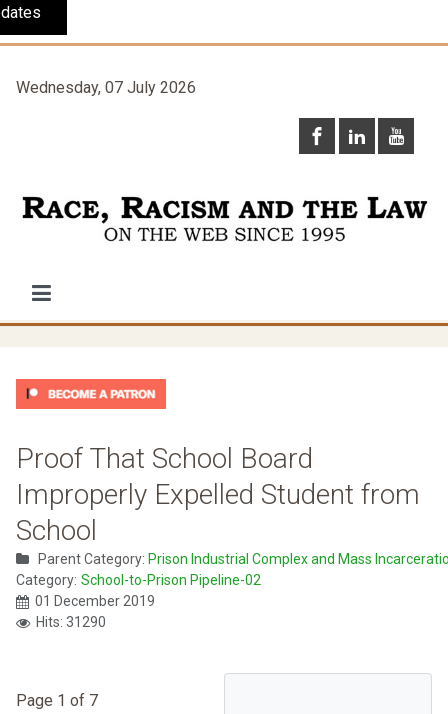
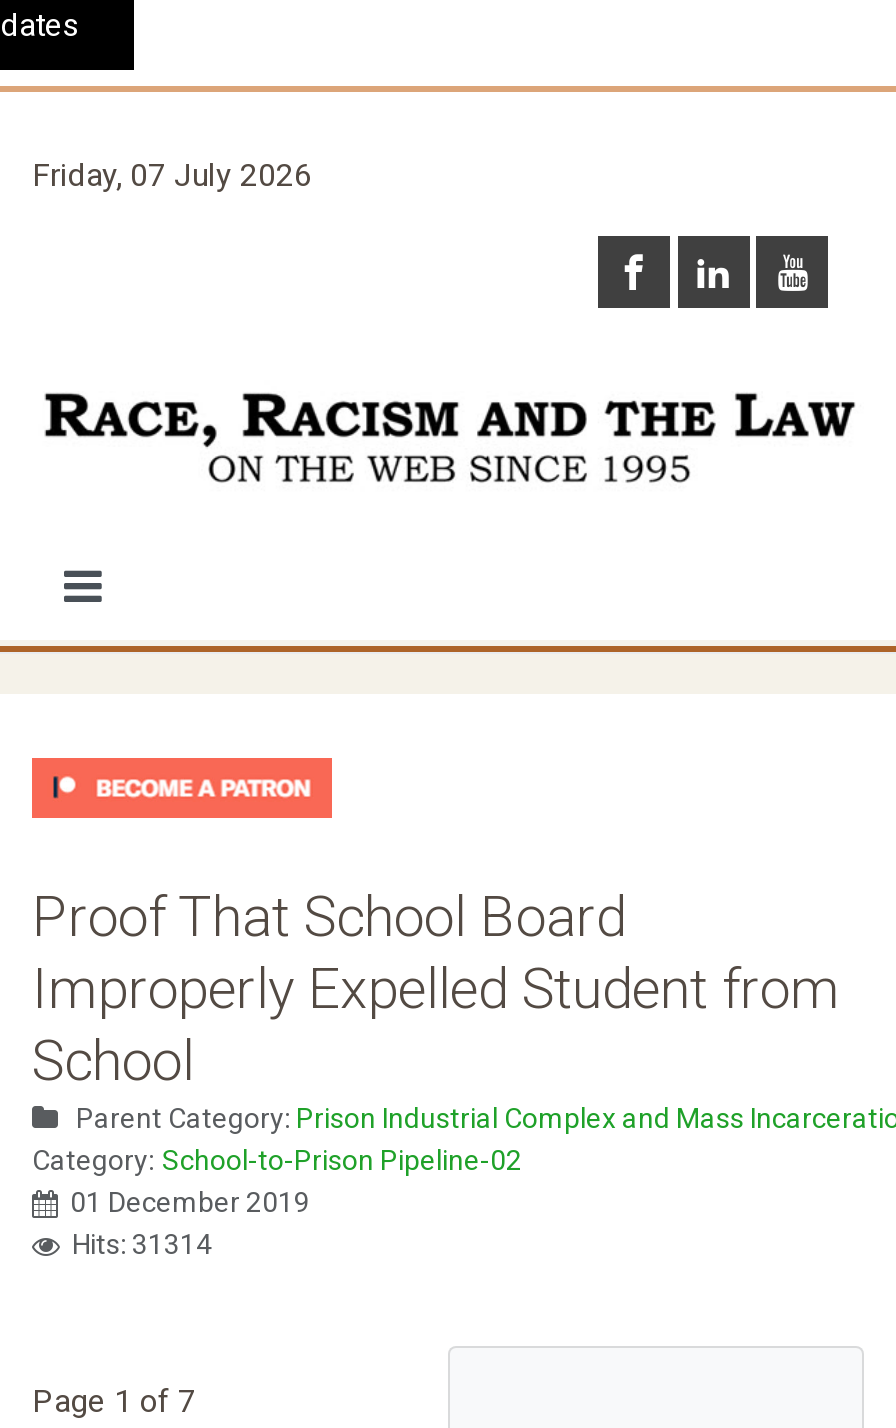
- Wednesday, 07 July 2026
+ Friday, 07 July 2026

- Hits: 31290
+ Hits: 31314
